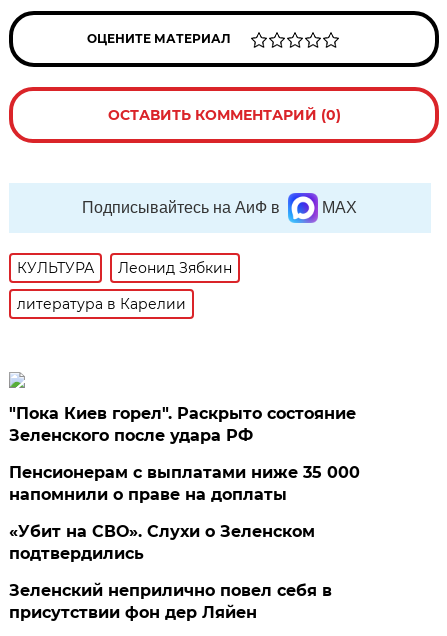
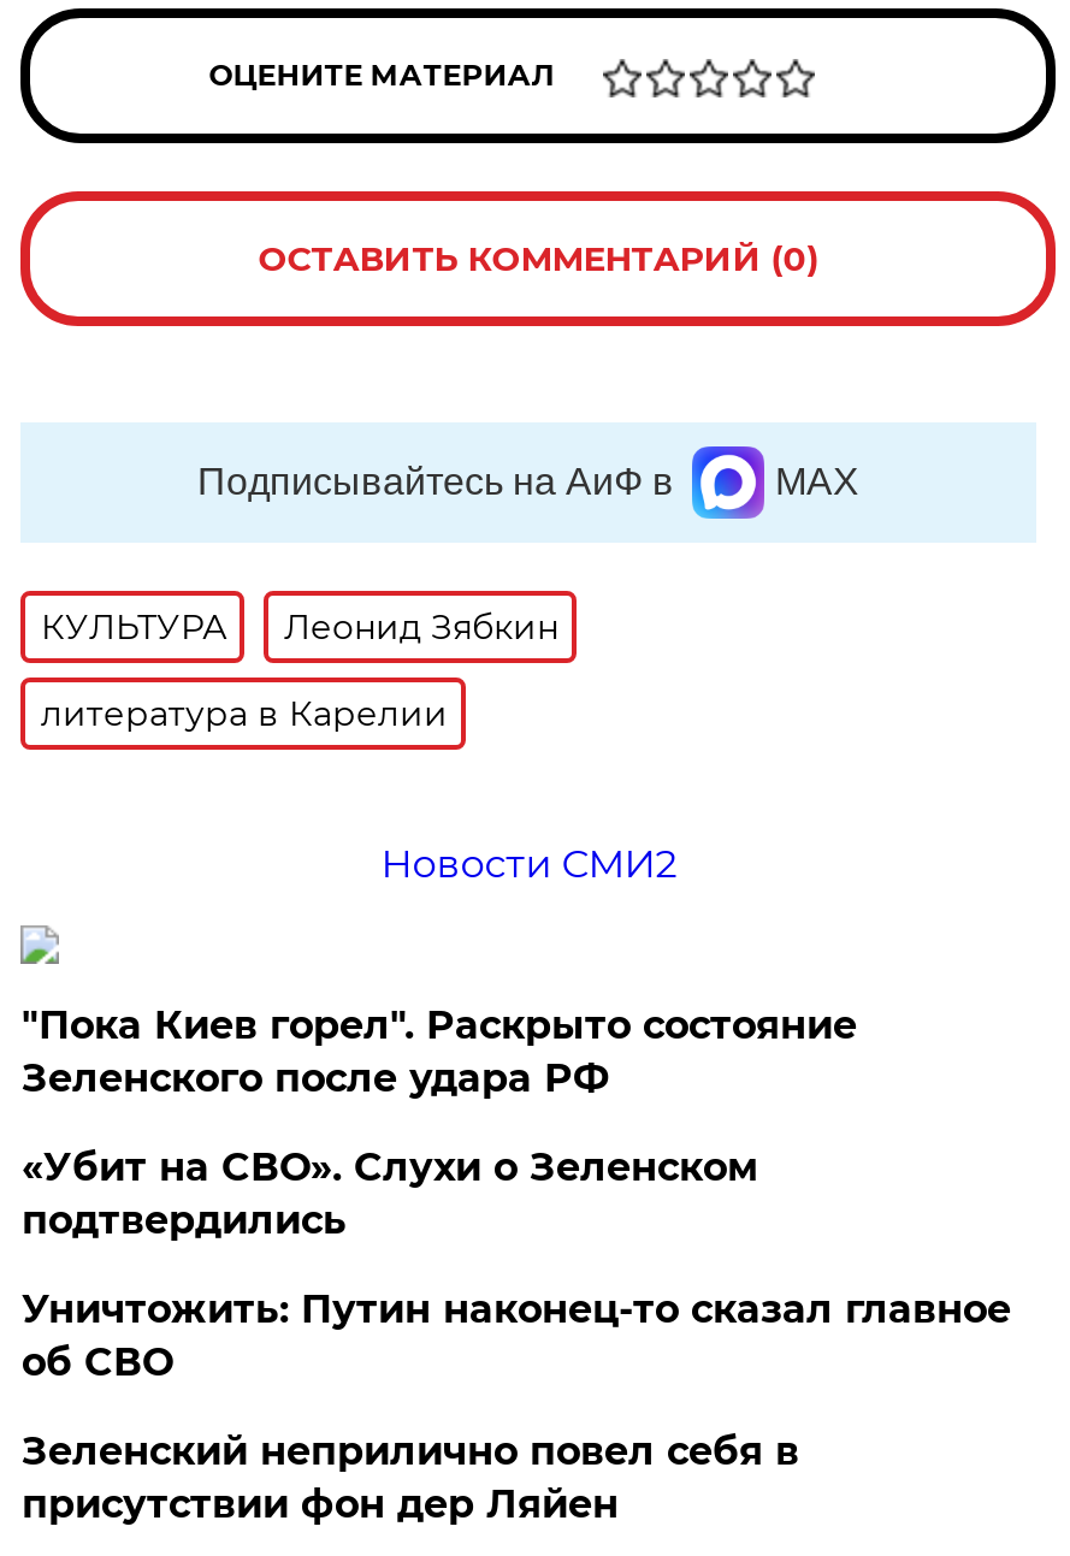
+ Новости СМИ2

- Пенсионерам с выплатами ниже 35 000
- напомнили о праве на доплаты

moved up: «Убит на СВО». Слухи о Зеленском | подтвердились

+ Уничтожить: Путин наконец-то сказал главное
+ об СВО
